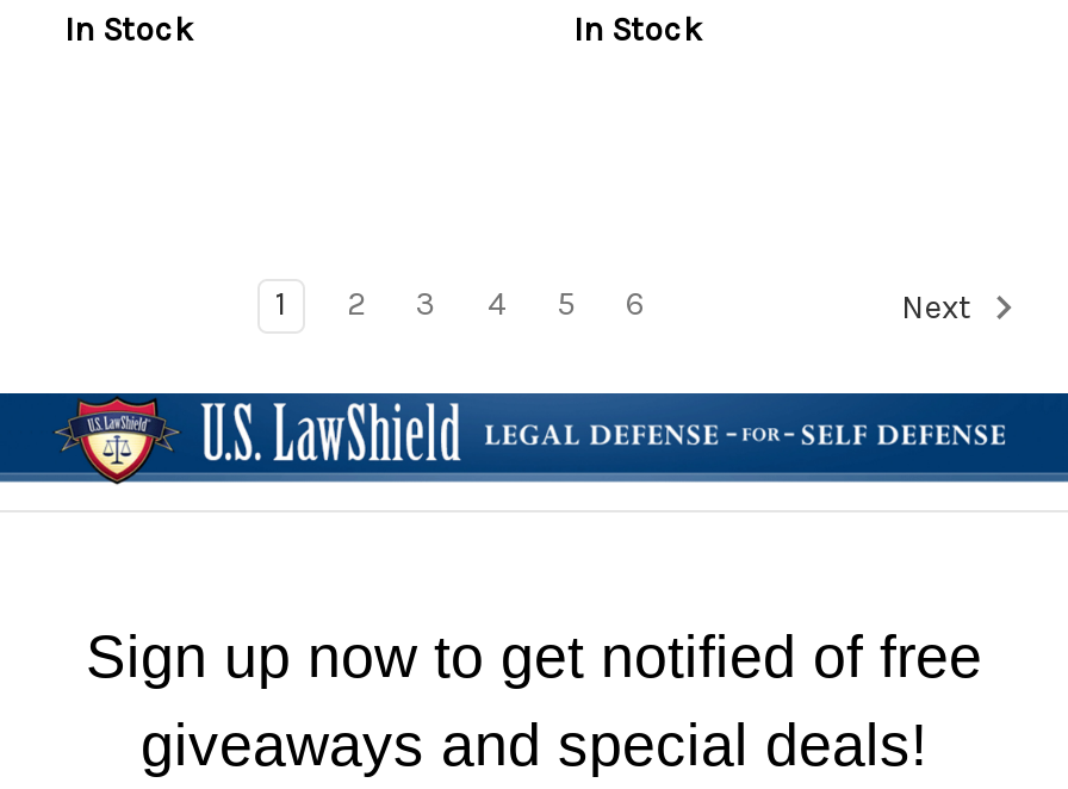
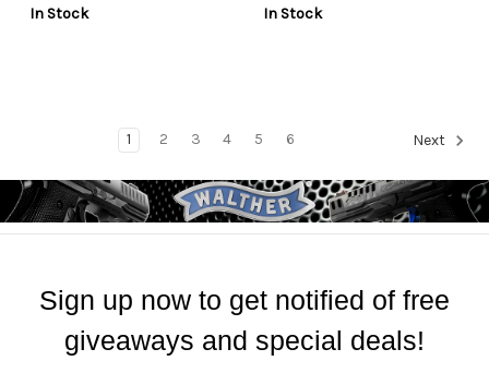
- [image]
+ [image]
